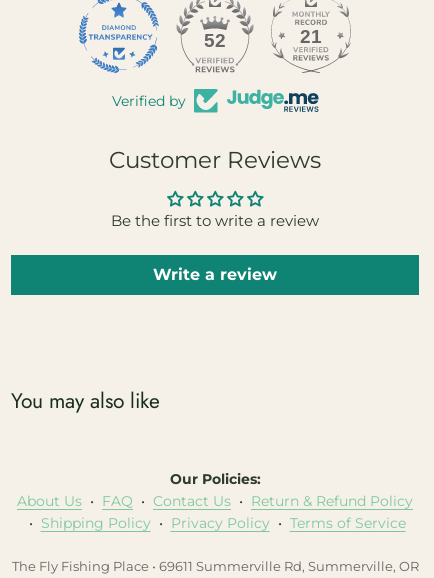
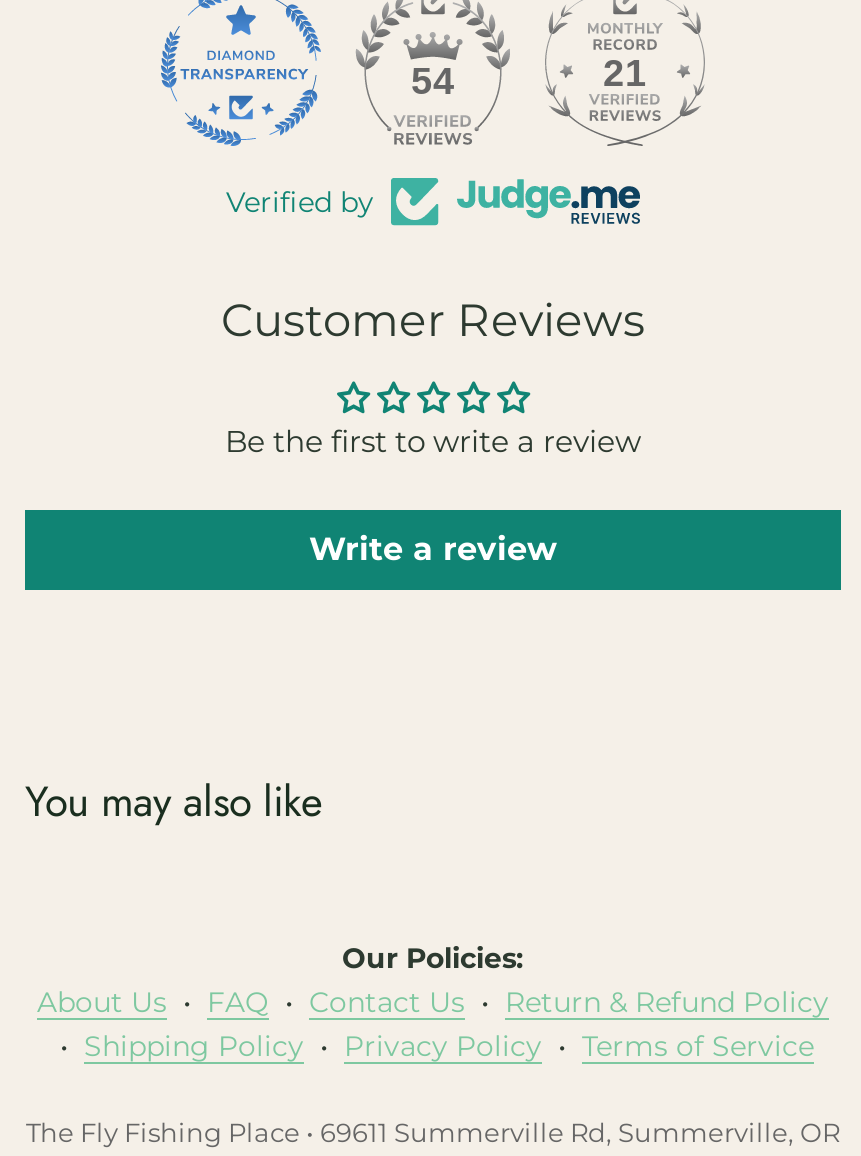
- 52
+ 54
